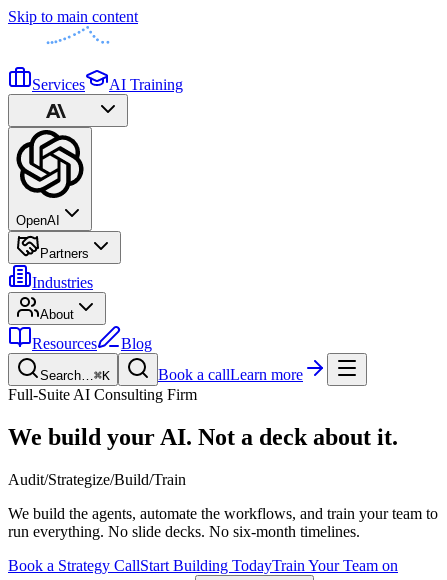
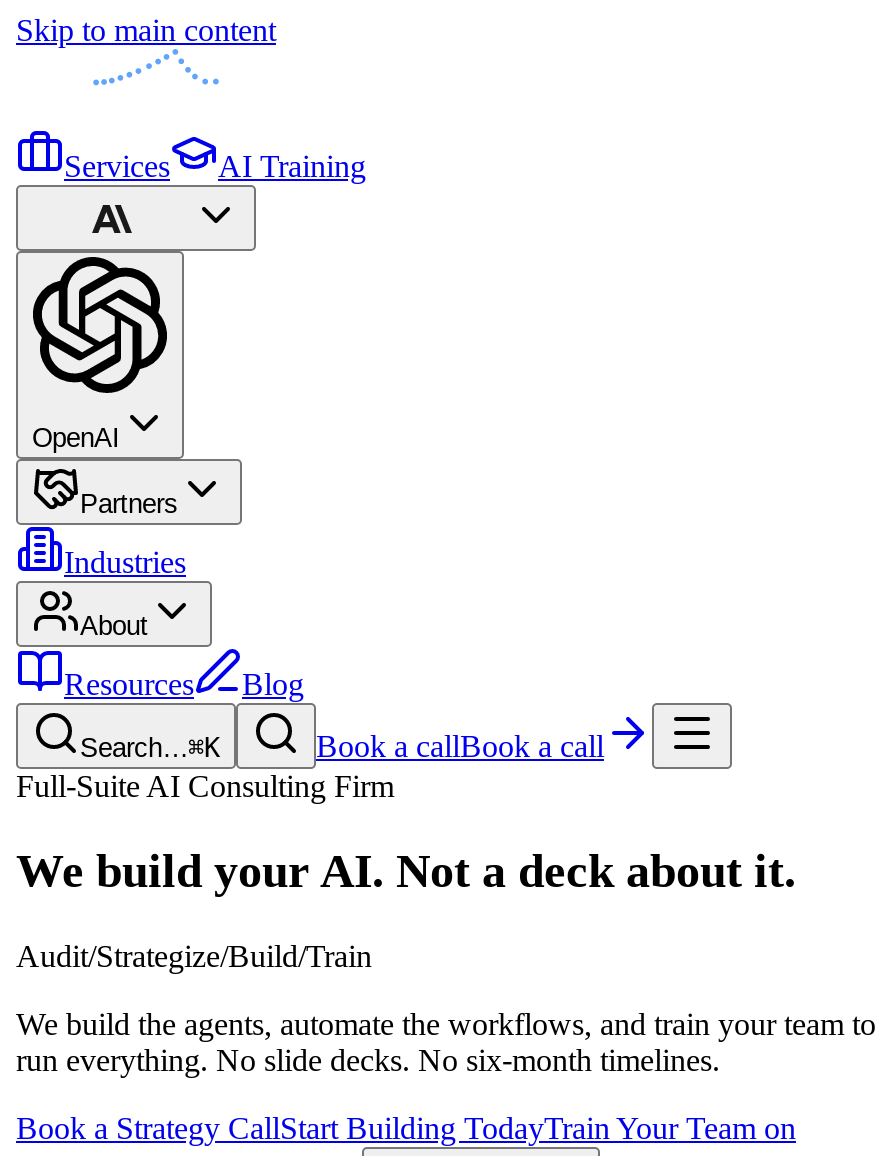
- Book a callLearn more
+ Book a callBook a call
